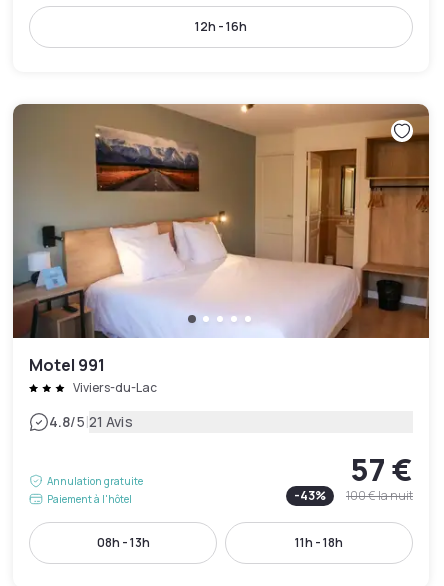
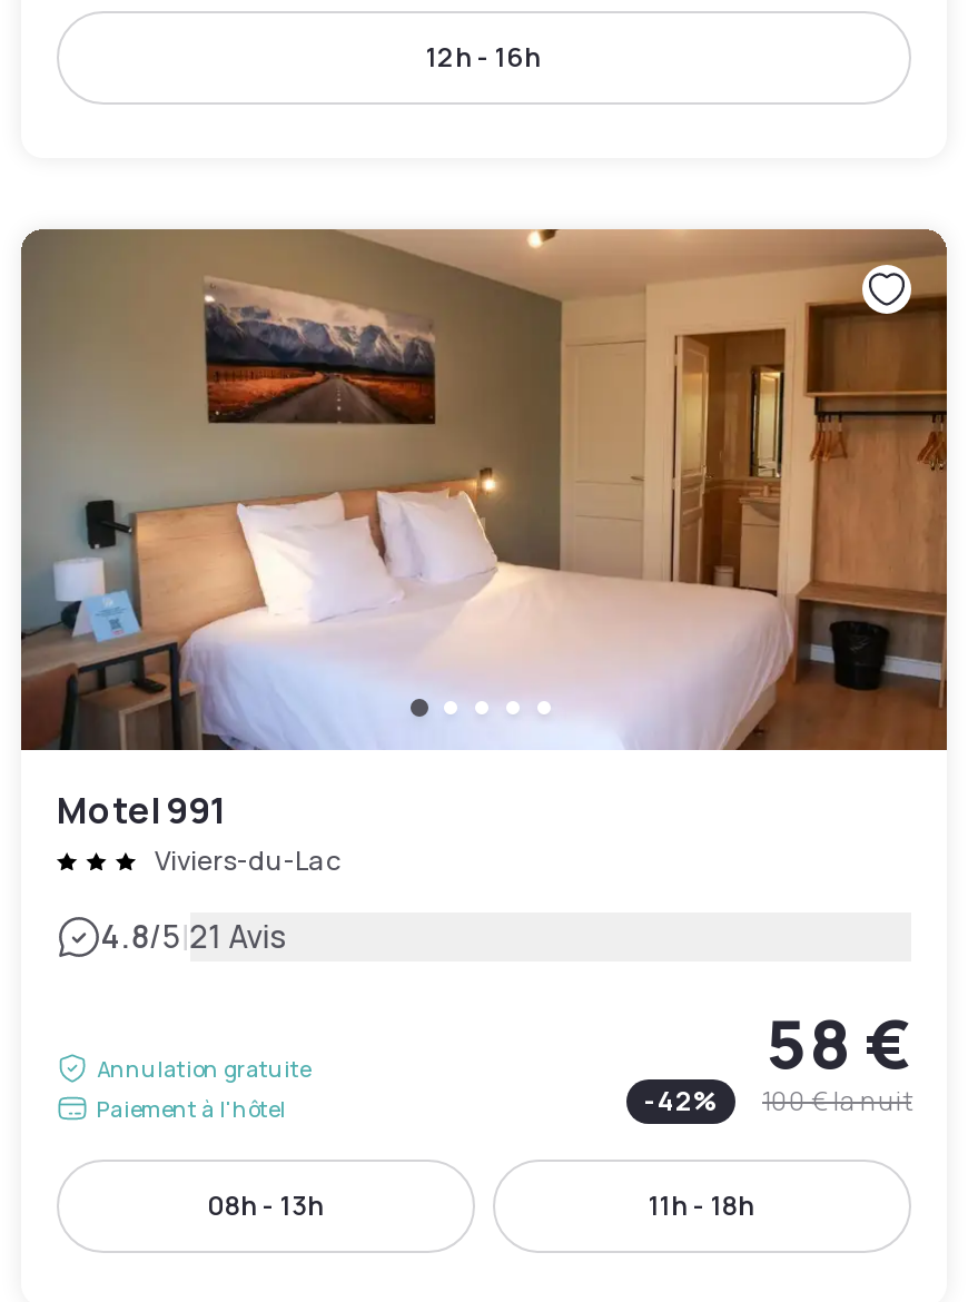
- 57 €
+ 58 €

- -43%
+ -42%
